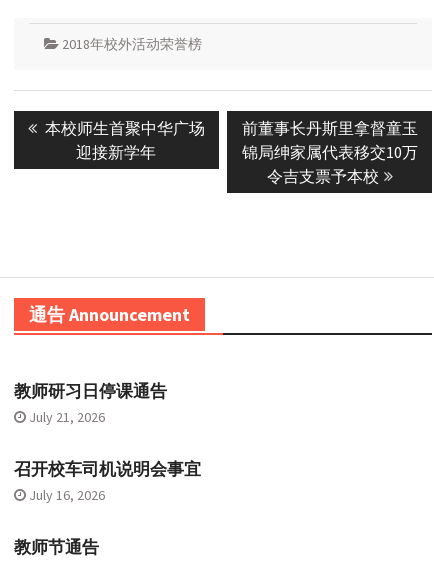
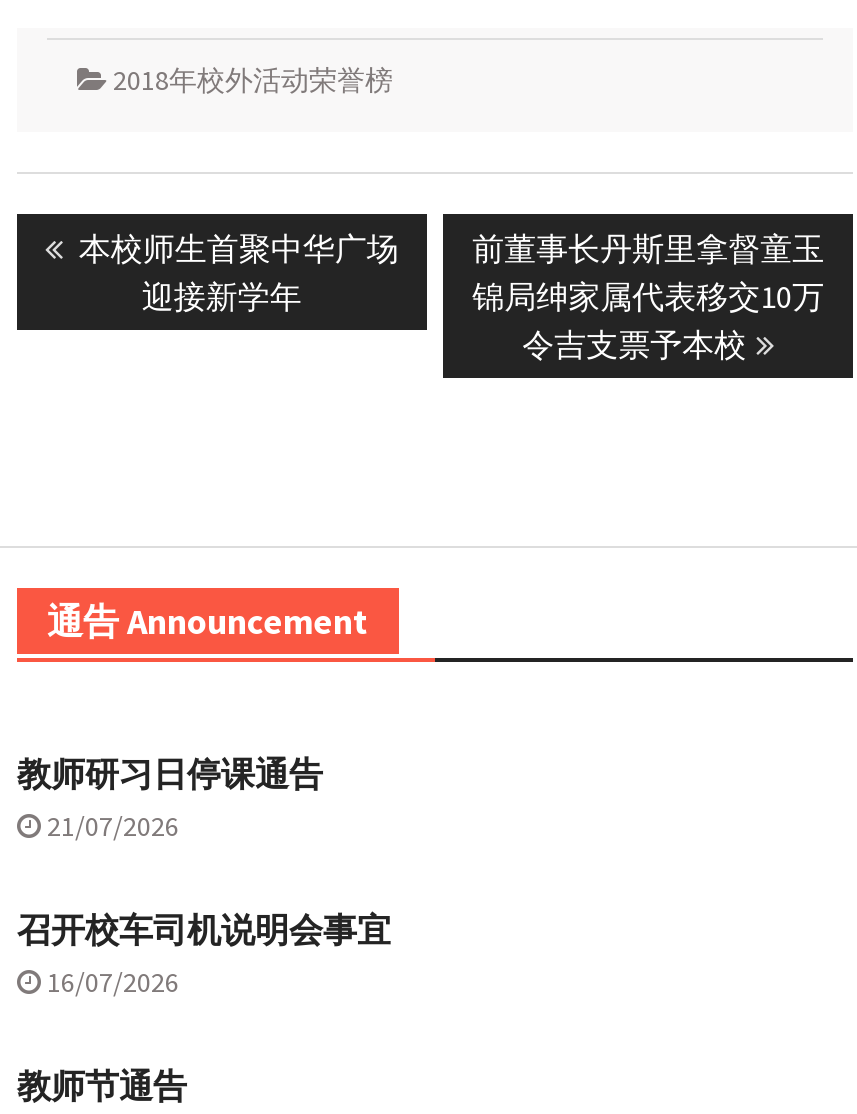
- July 21, 2026
+ 21/07/2026

- July 16, 2026
+ 16/07/2026
